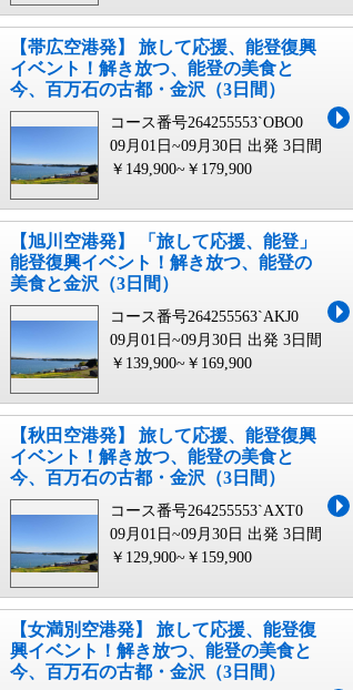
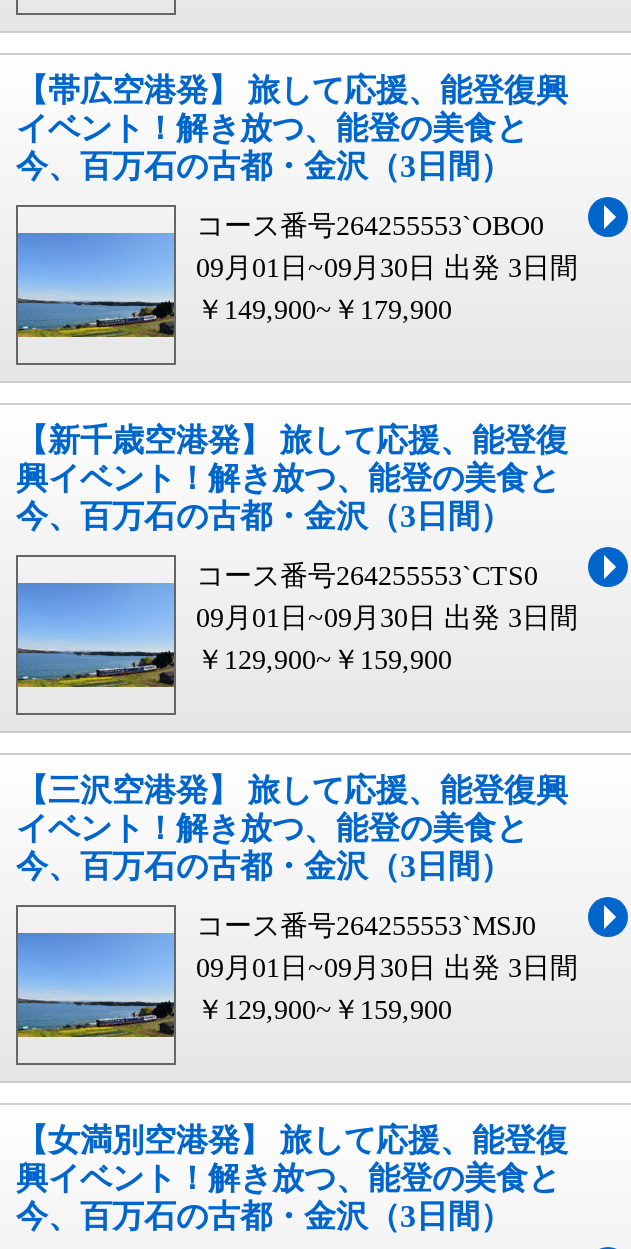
- 【旭川空港発】 「旅して応援、能登」
- 能登復興イベント！解き放つ、能登の
- 美食と金沢（3日間）
+ 【新千歳空港発】 旅して応援、能登復
+ 興イベント！解き放つ、能登の美食と
+ 今、百万石の古都・金沢（3日間）

- コース番号264255563`AKJ0
+ コース番号264255553`CTS0

- ￥139,900~￥169,900
+ ￥129,900~￥159,900

- 【秋田空港発】 旅して応援、能登復興
+ 【三沢空港発】 旅して応援、能登復興

- コース番号264255553`AXT0
+ コース番号264255553`MSJ0
